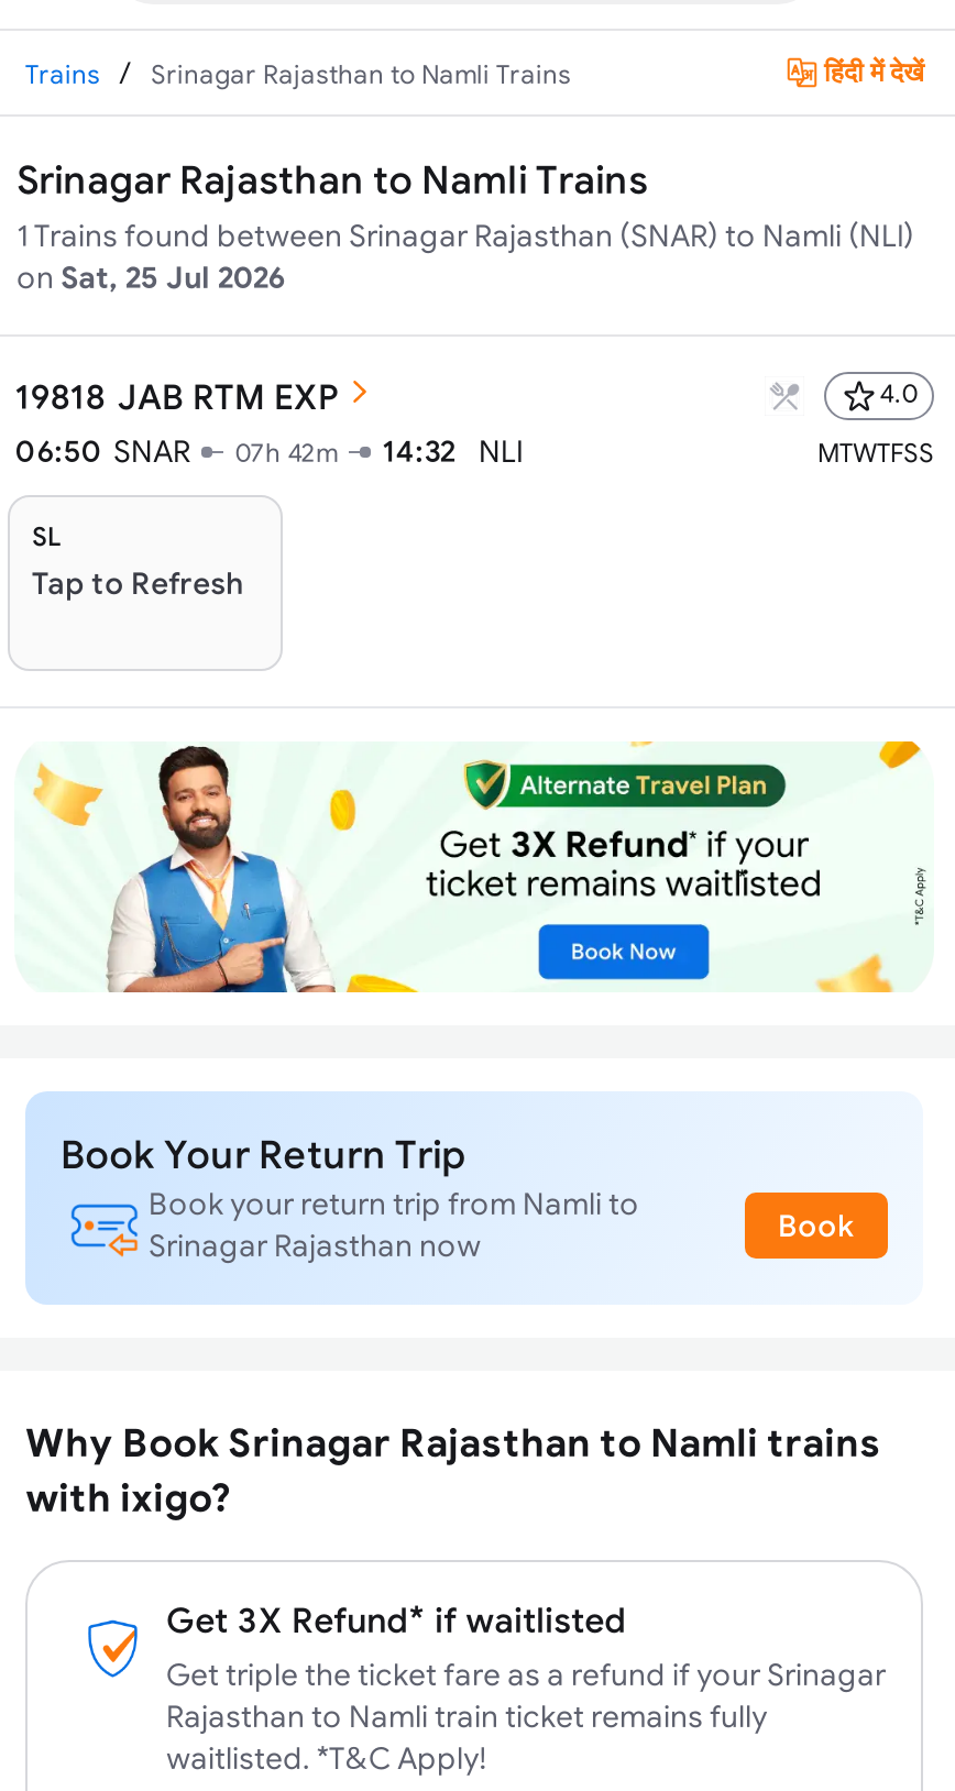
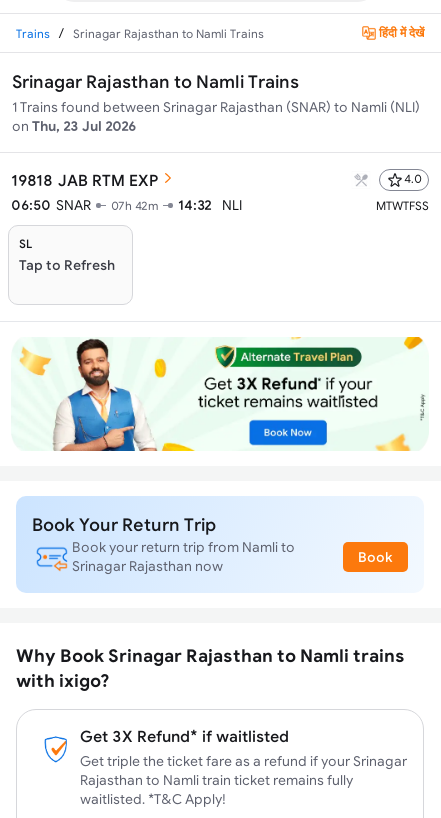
- on Sat, 25 Jul 2026
+ on Thu, 23 Jul 2026
